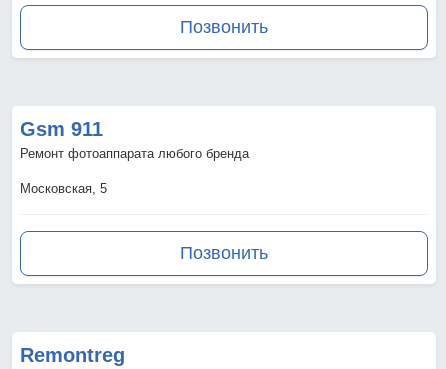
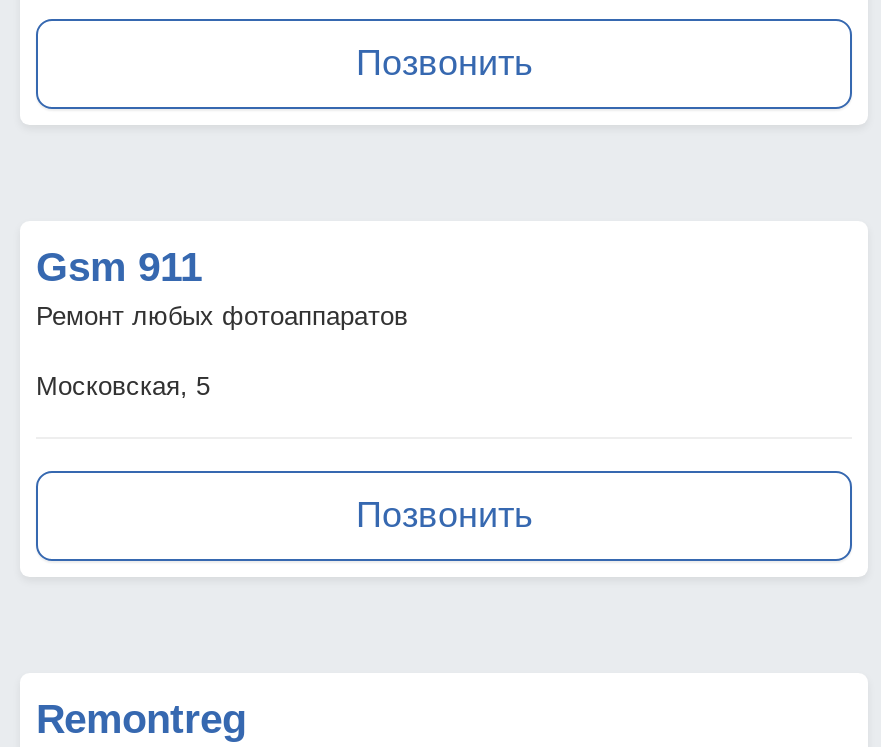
- Ремонт фотоаппарата любого бренда
+ Ремонт любых фотоаппаратов
